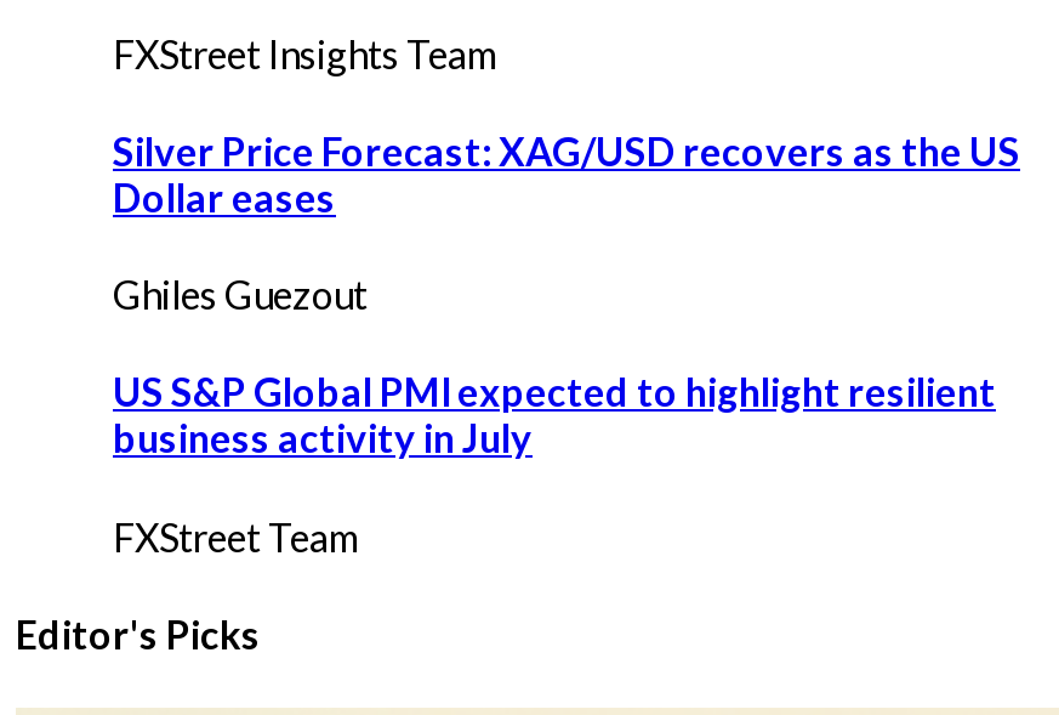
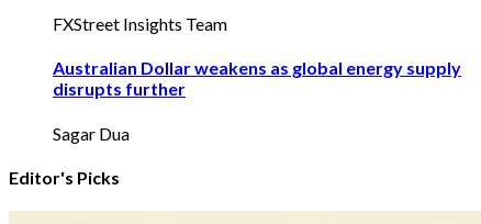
- Silver Price Forecast: XAG/USD recovers as the US
- Dollar eases
- Ghiles Guezout
- US S&P Global PMI expected to highlight resilient
- business activity in July
- FXStreet Team
+ Australian Dollar weakens as global energy supply
+ disrupts further
+ Sagar Dua
